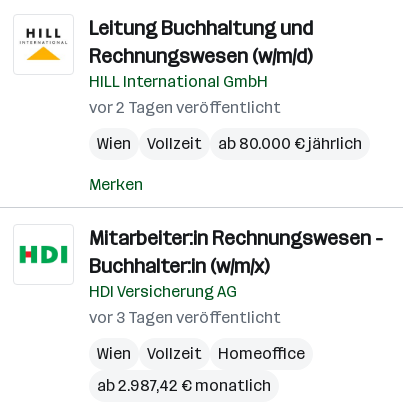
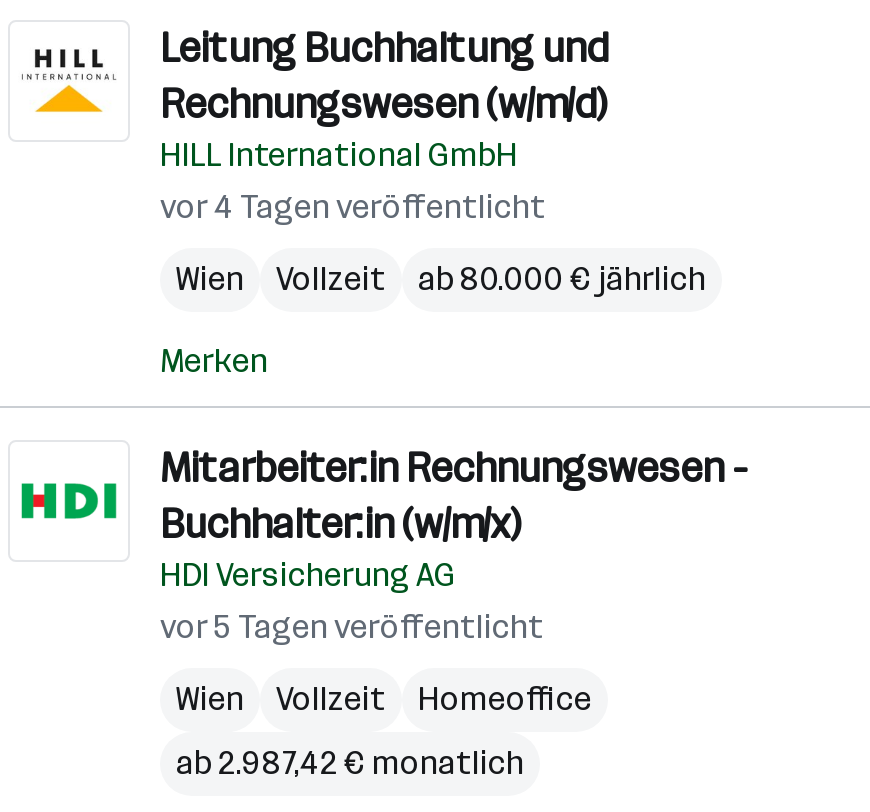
- vor 2 Tagen veröffentlicht
+ vor 4 Tagen veröffentlicht

- vor 3 Tagen veröffentlicht
+ vor 5 Tagen veröffentlicht
